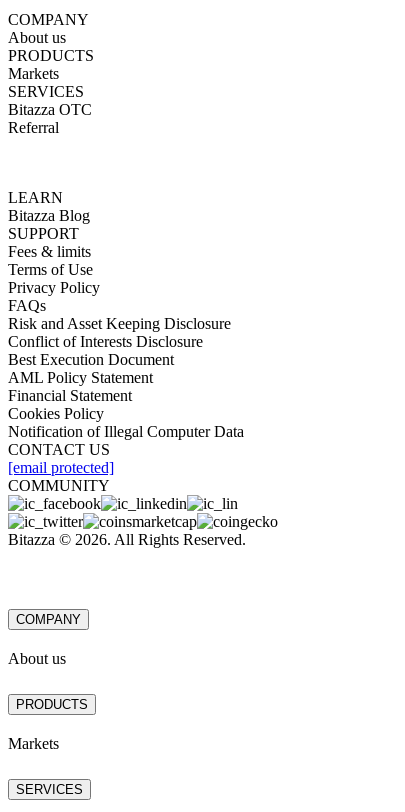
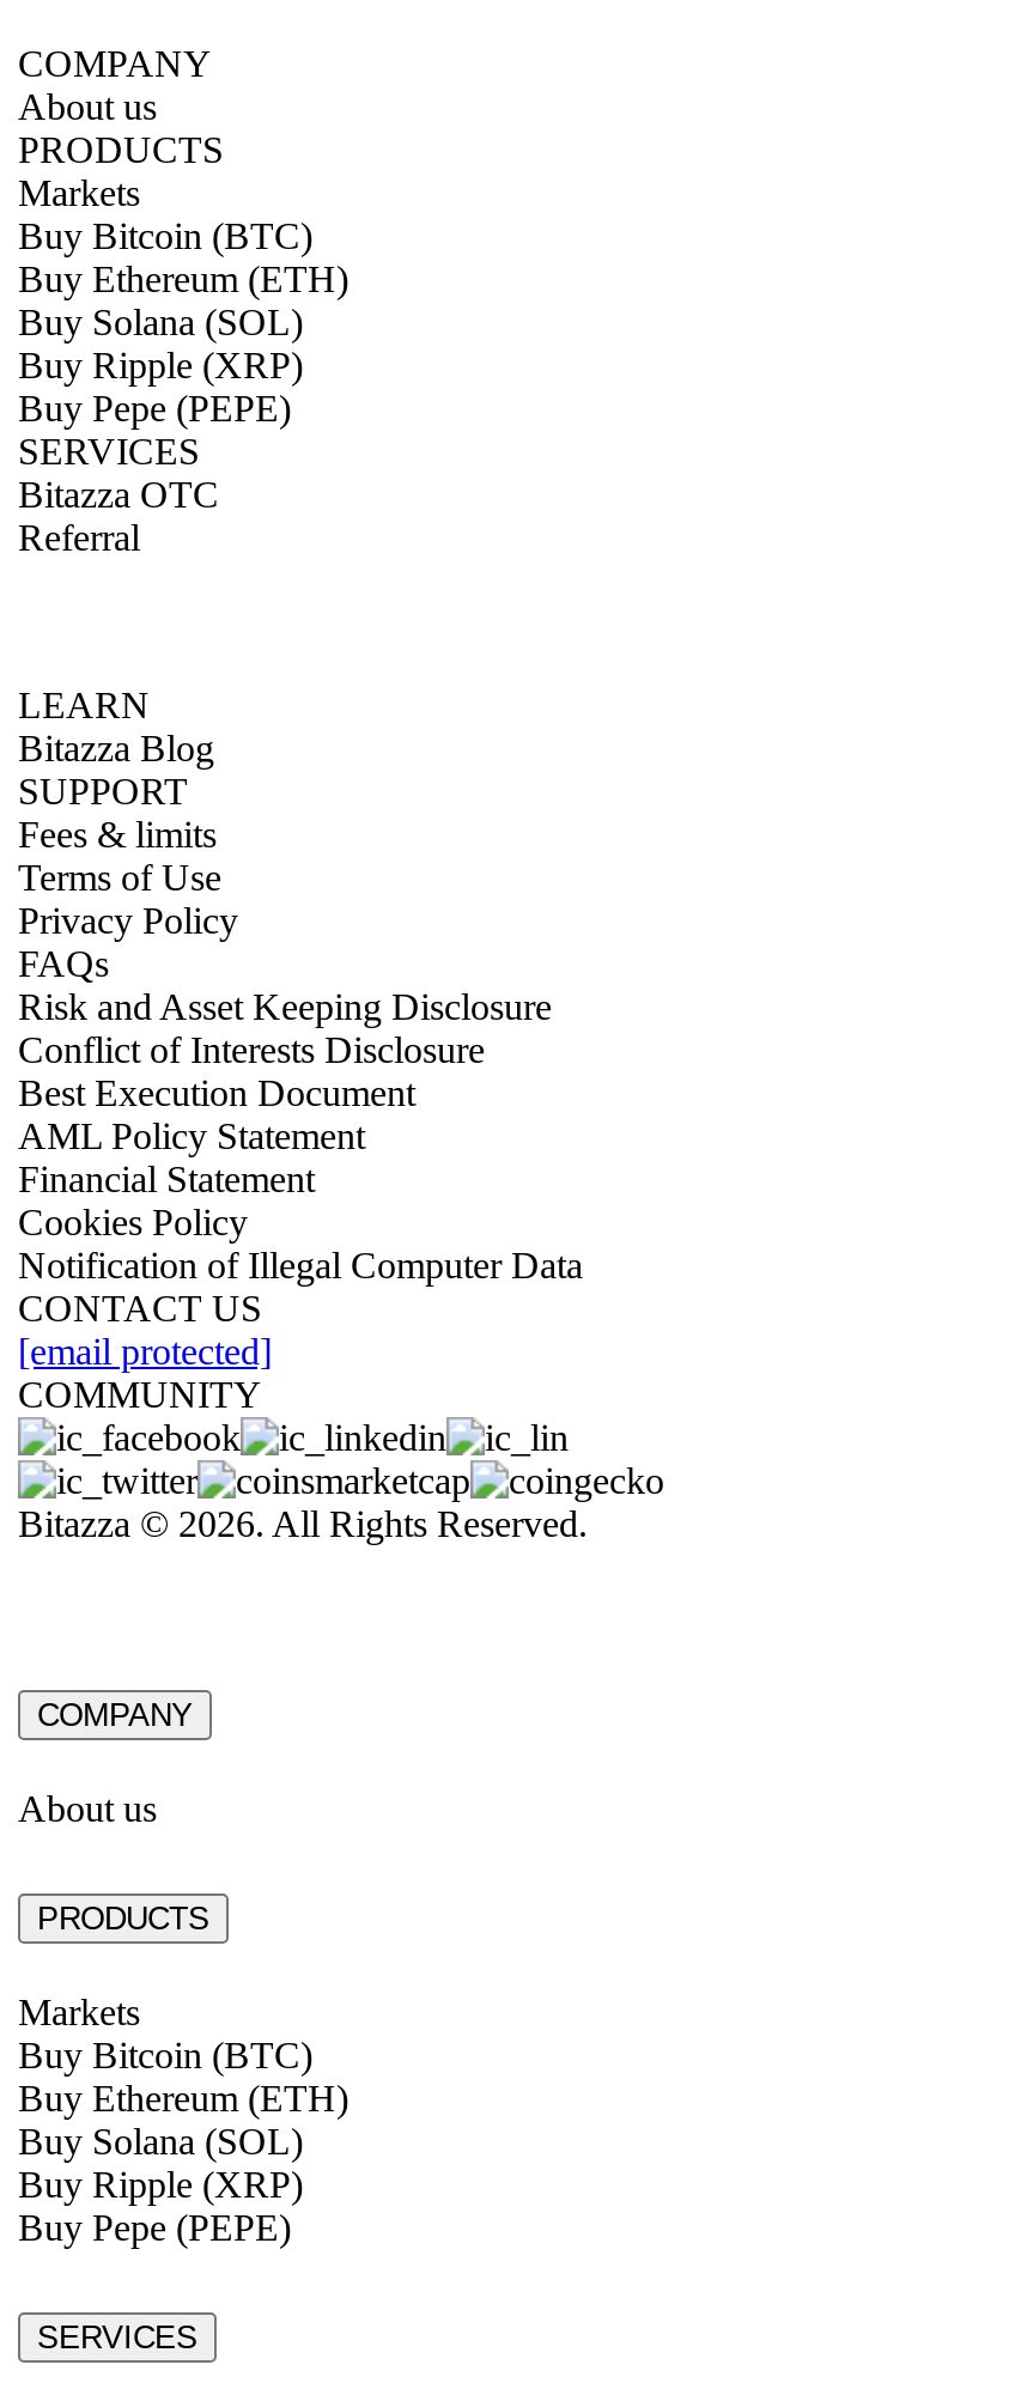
+ Buy Bitcoin (BTC)
+ Buy Ethereum (ETH)
+ Buy Solana (SOL)
+ Buy Ripple (XRP)
+ Buy Pepe (PEPE)

+ Buy Bitcoin (BTC)
+ Buy Ethereum (ETH)
+ Buy Solana (SOL)
+ Buy Ripple (XRP)
+ Buy Pepe (PEPE)
